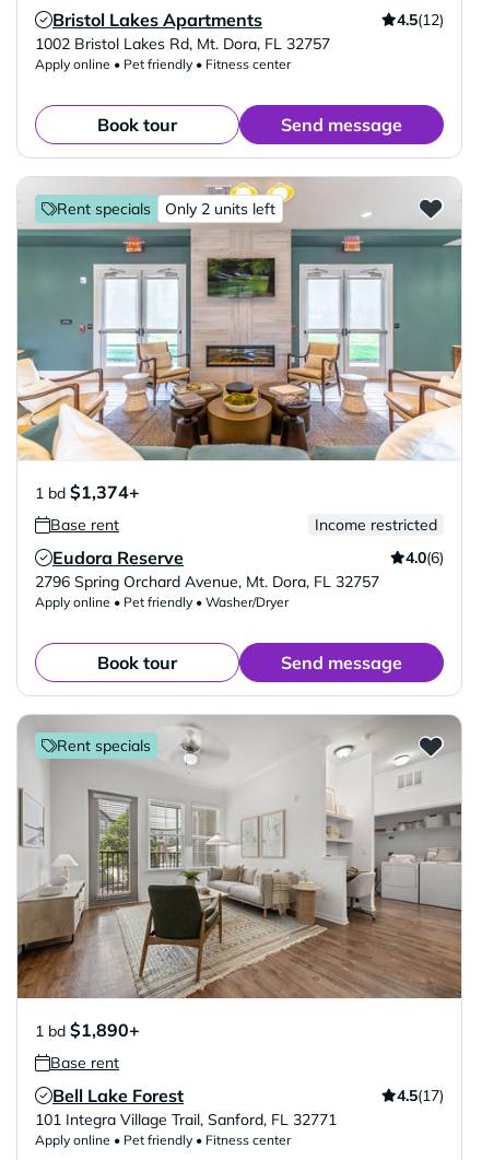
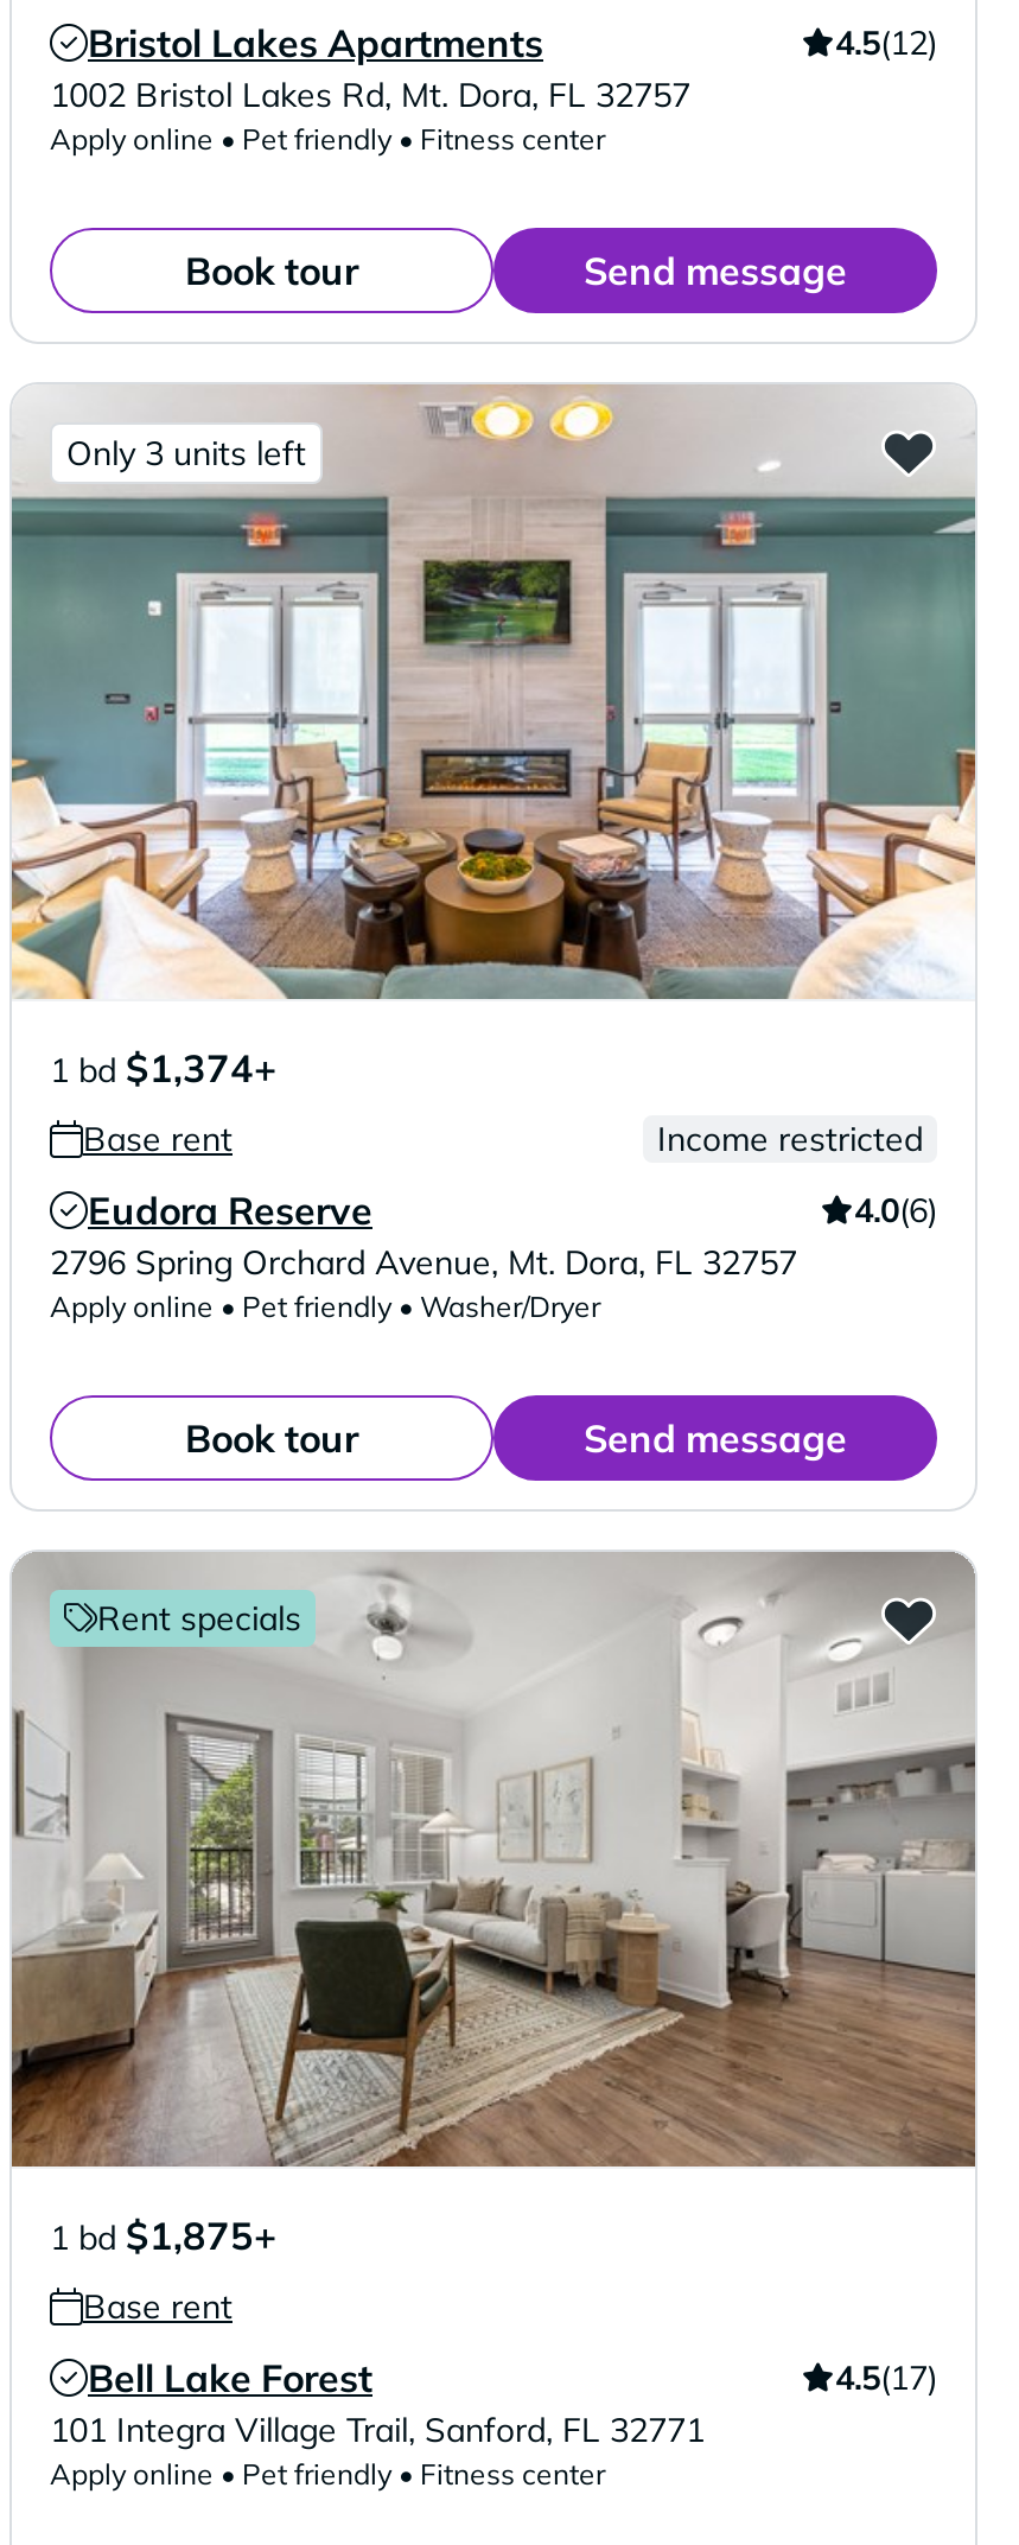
- Rent specials
- Only 2 units left
+ Only 3 units left

- 1 bd $1,890+
+ 1 bd $1,875+
